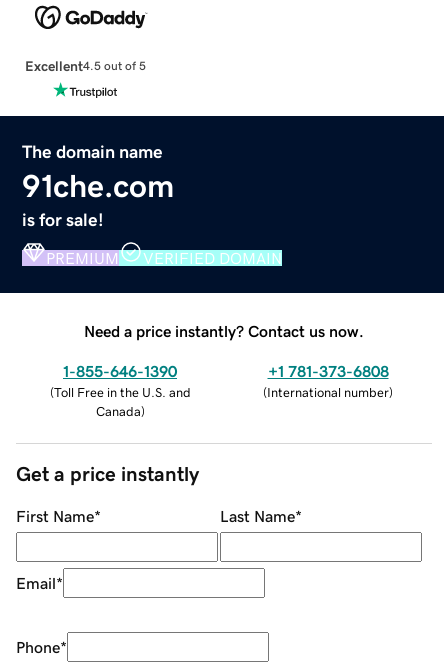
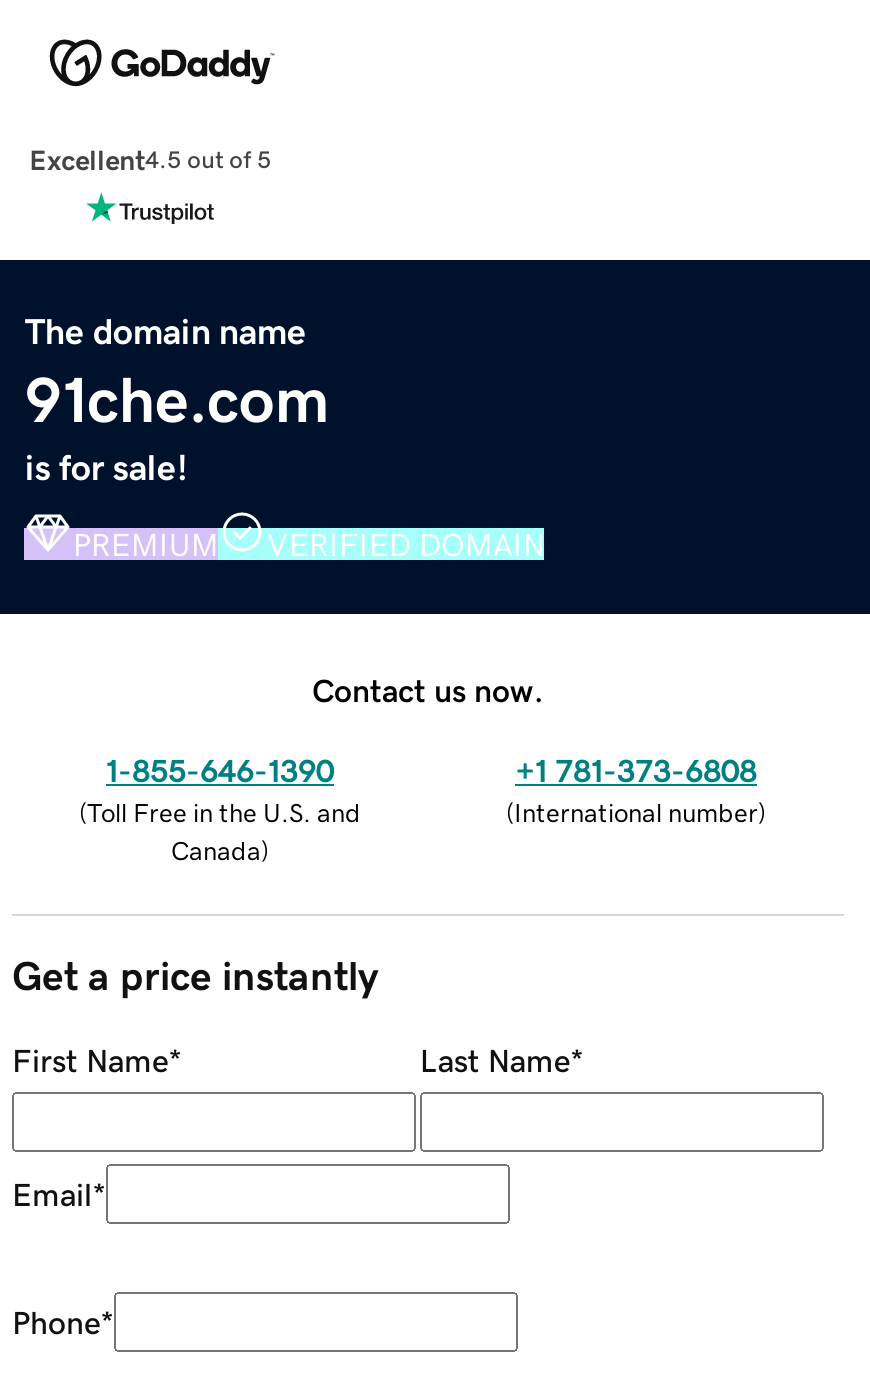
- Need a price instantly? Contact us now.
+ Contact us now.
